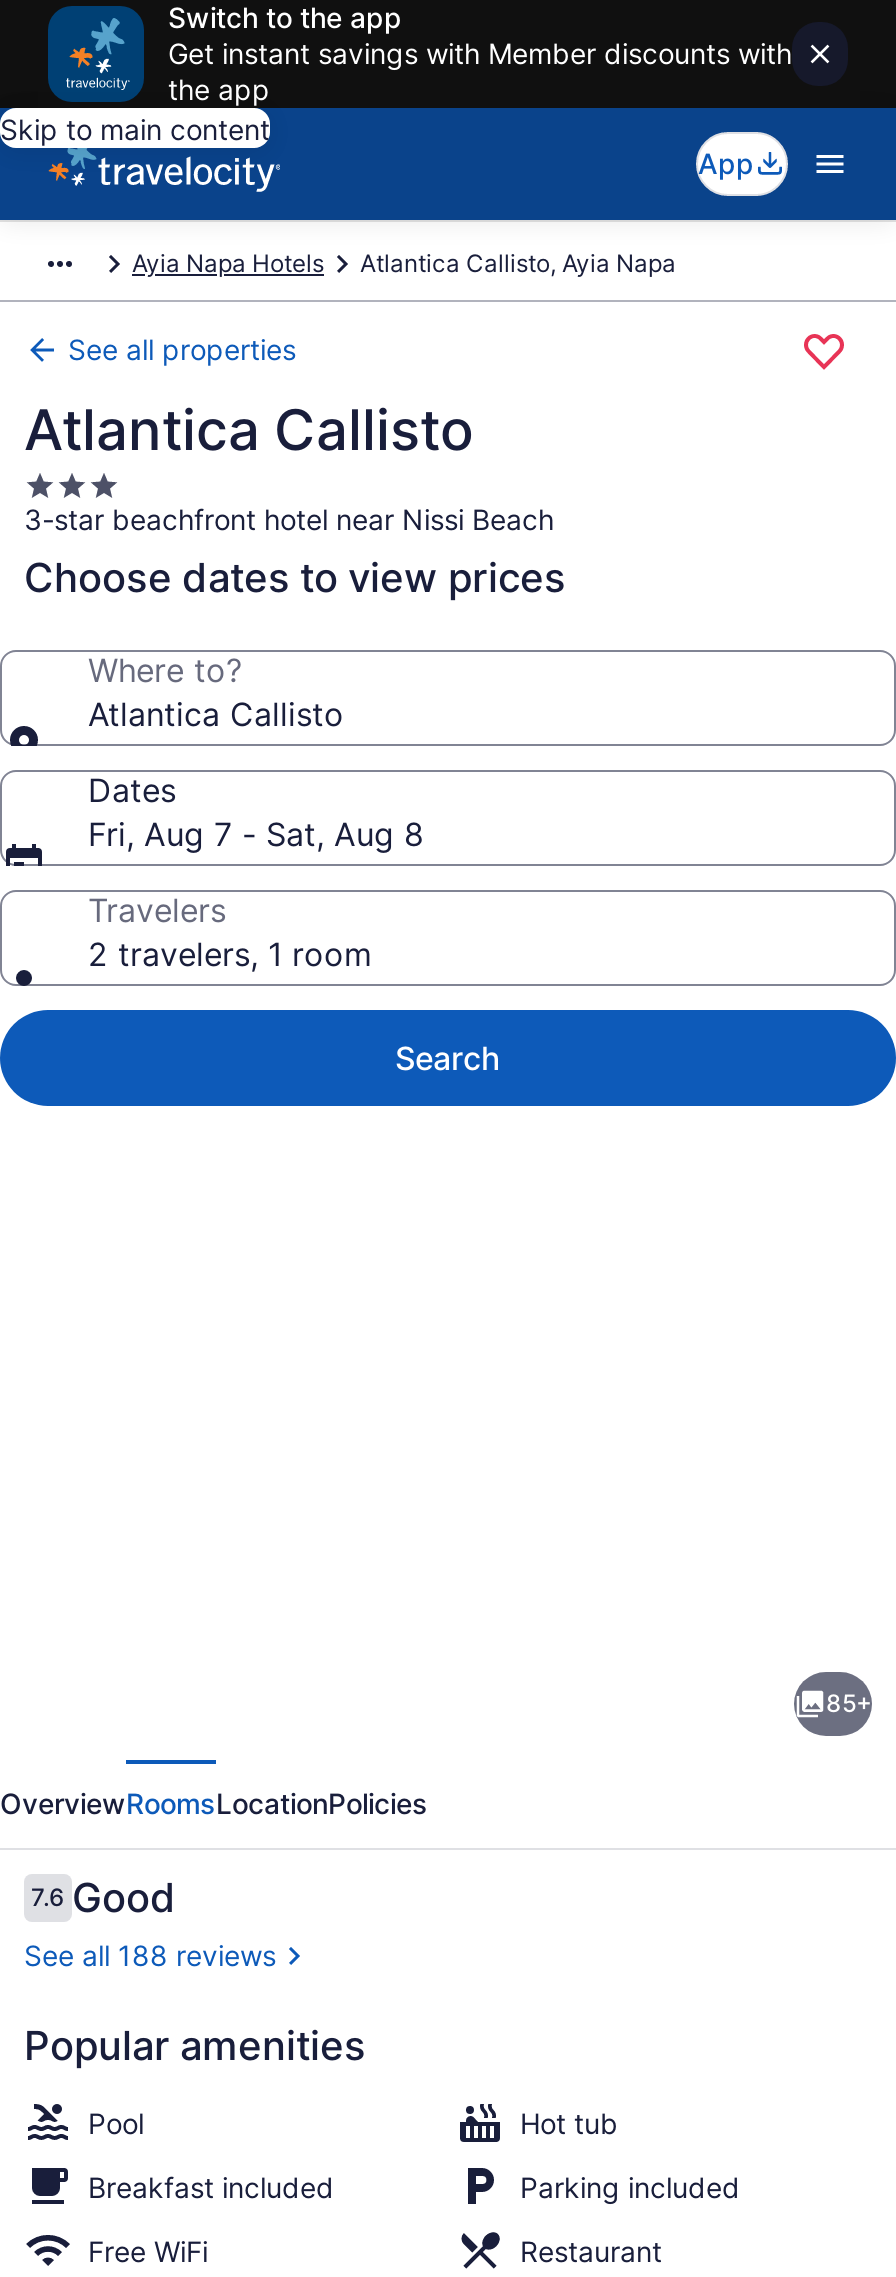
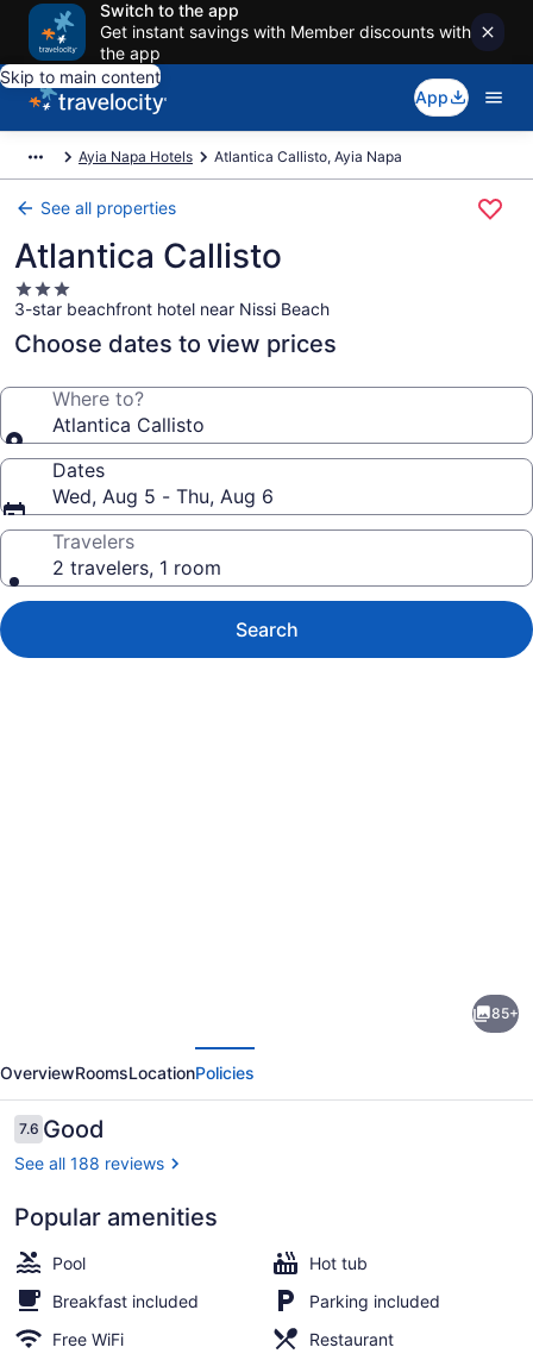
- Fri, Aug 7 - Sat, Aug 8
+ Wed, Aug 5 - Thu, Aug 6
